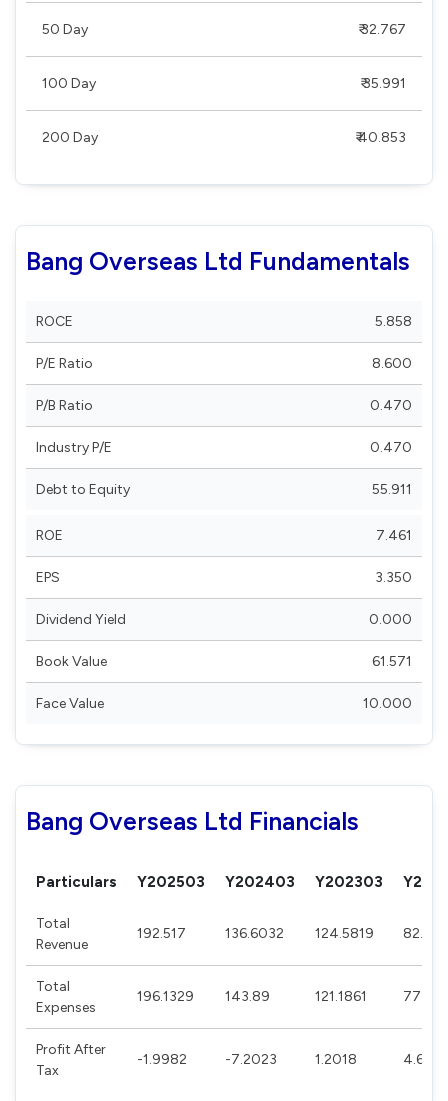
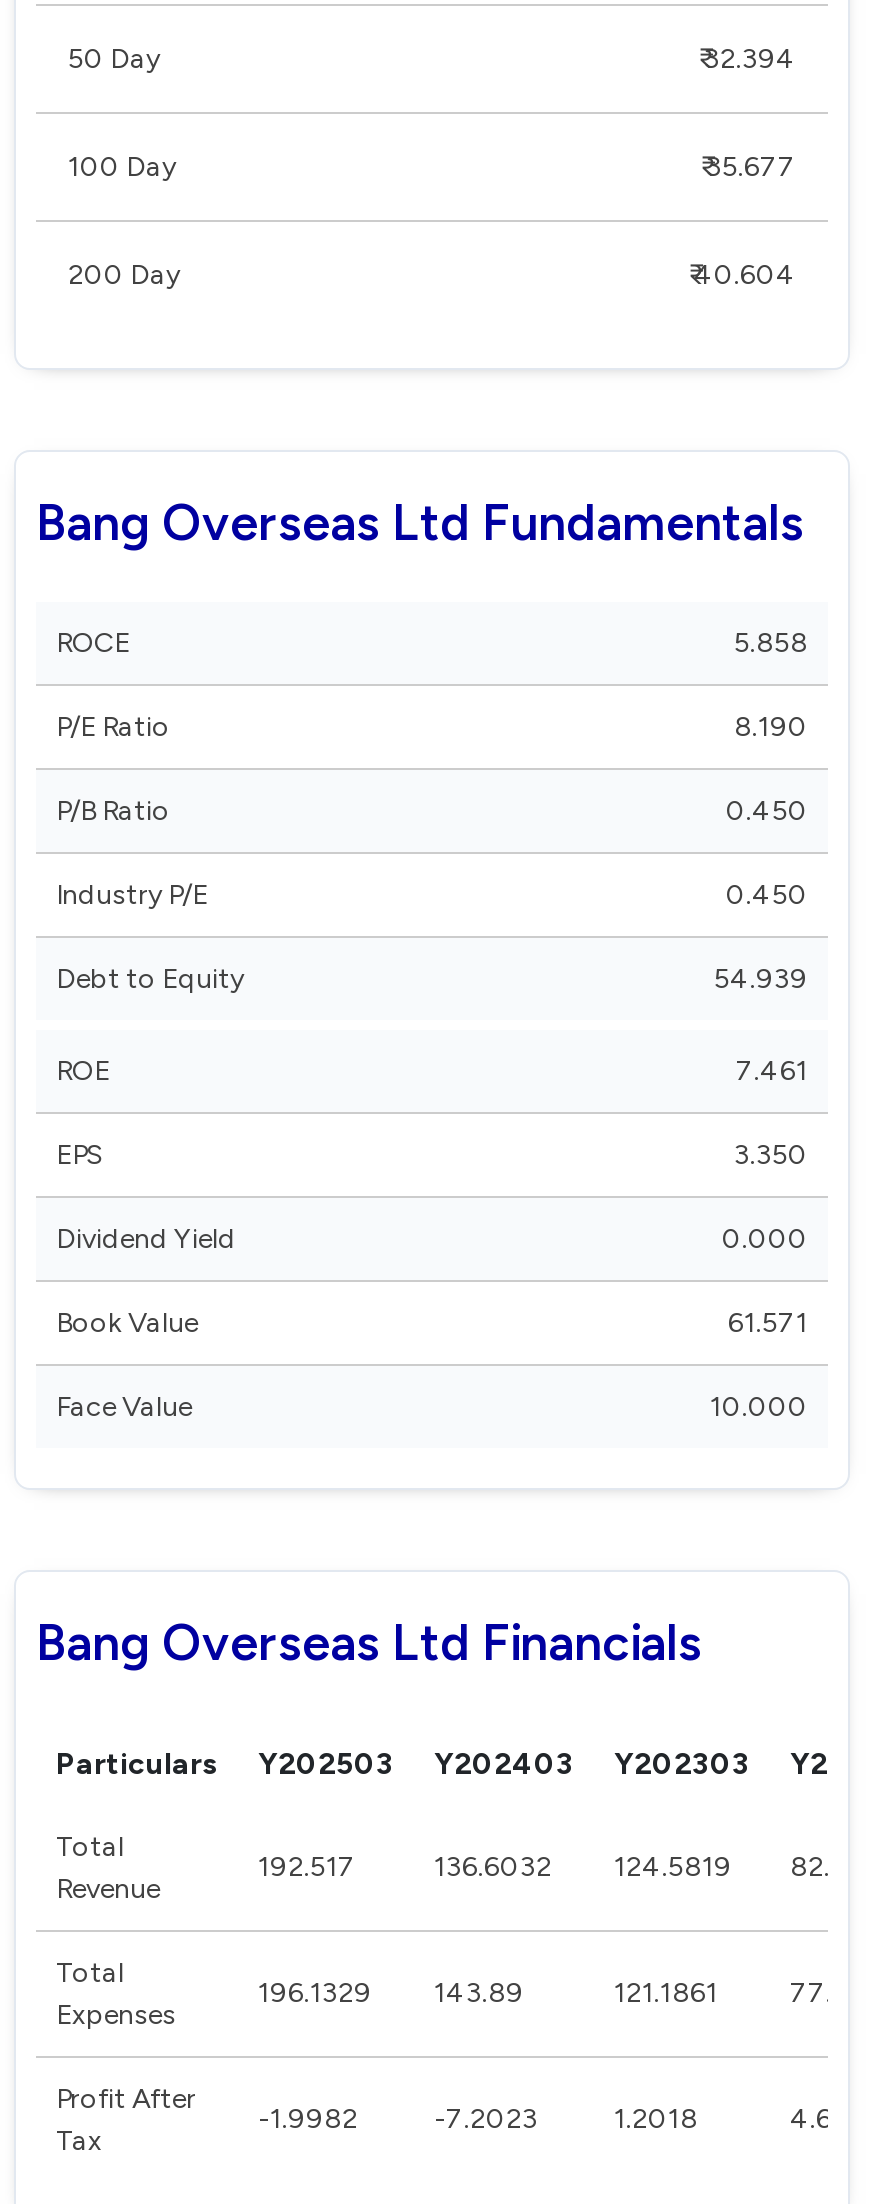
- ₹ 32.767
+ ₹ 32.394

- ₹ 35.991
+ ₹ 35.677

- ₹ 40.853
+ ₹ 40.604

- 8.600
+ 8.190

- 0.470
+ 0.450

- 0.470
+ 0.450

- 55.911
+ 54.939
